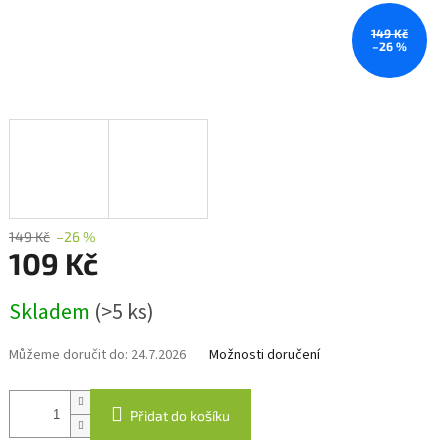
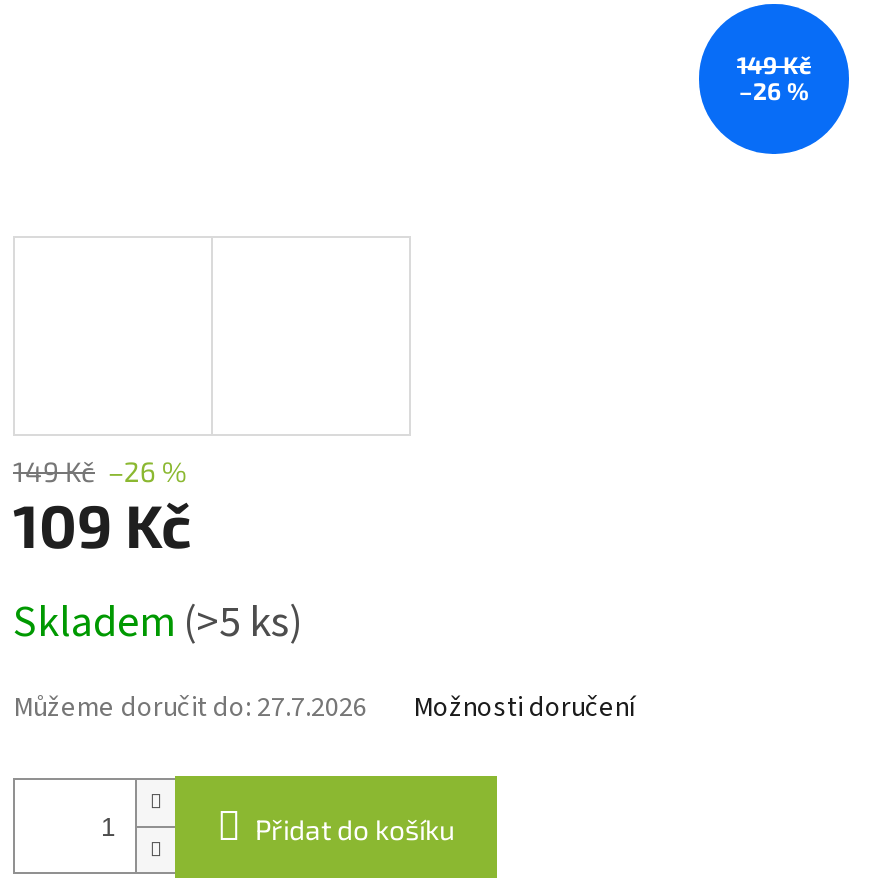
- Můžeme doručit do: 24.7.2026
+ Můžeme doručit do: 27.7.2026
